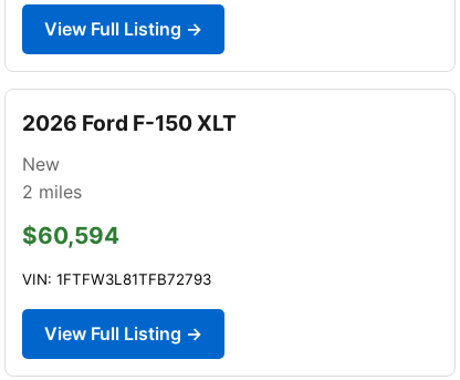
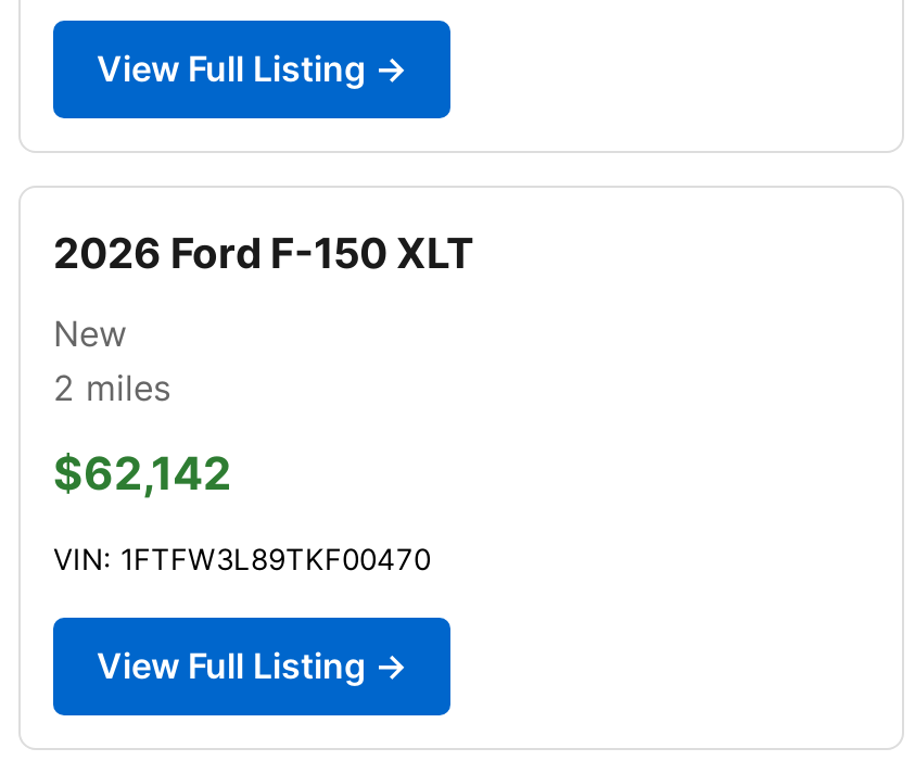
- $60,594
+ $62,142

- VIN: 1FTFW3L81TFB72793
+ VIN: 1FTFW3L89TKF00470
